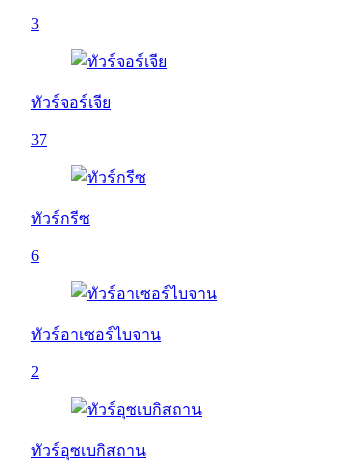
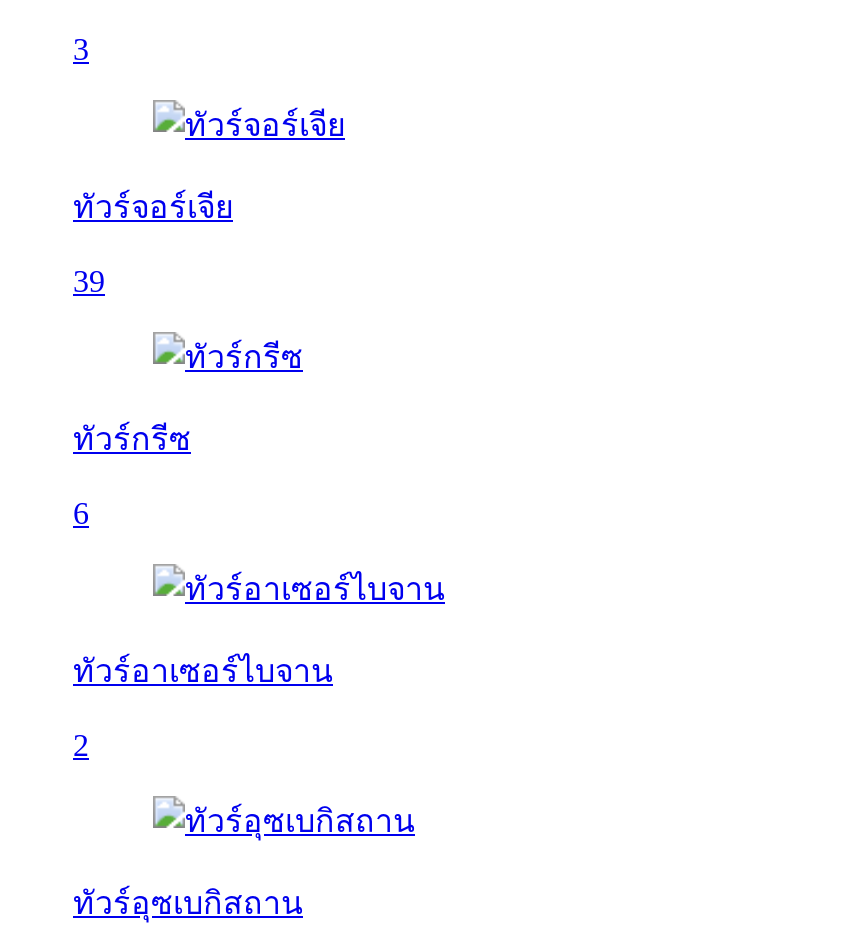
- 37
+ 39
